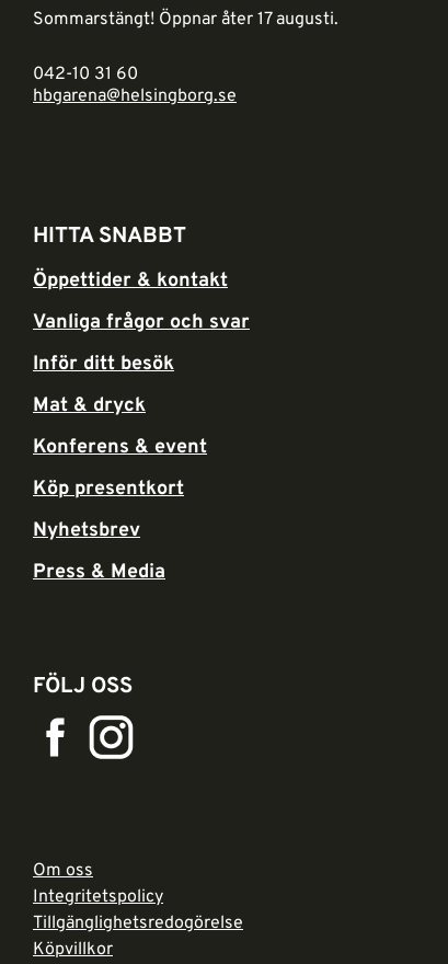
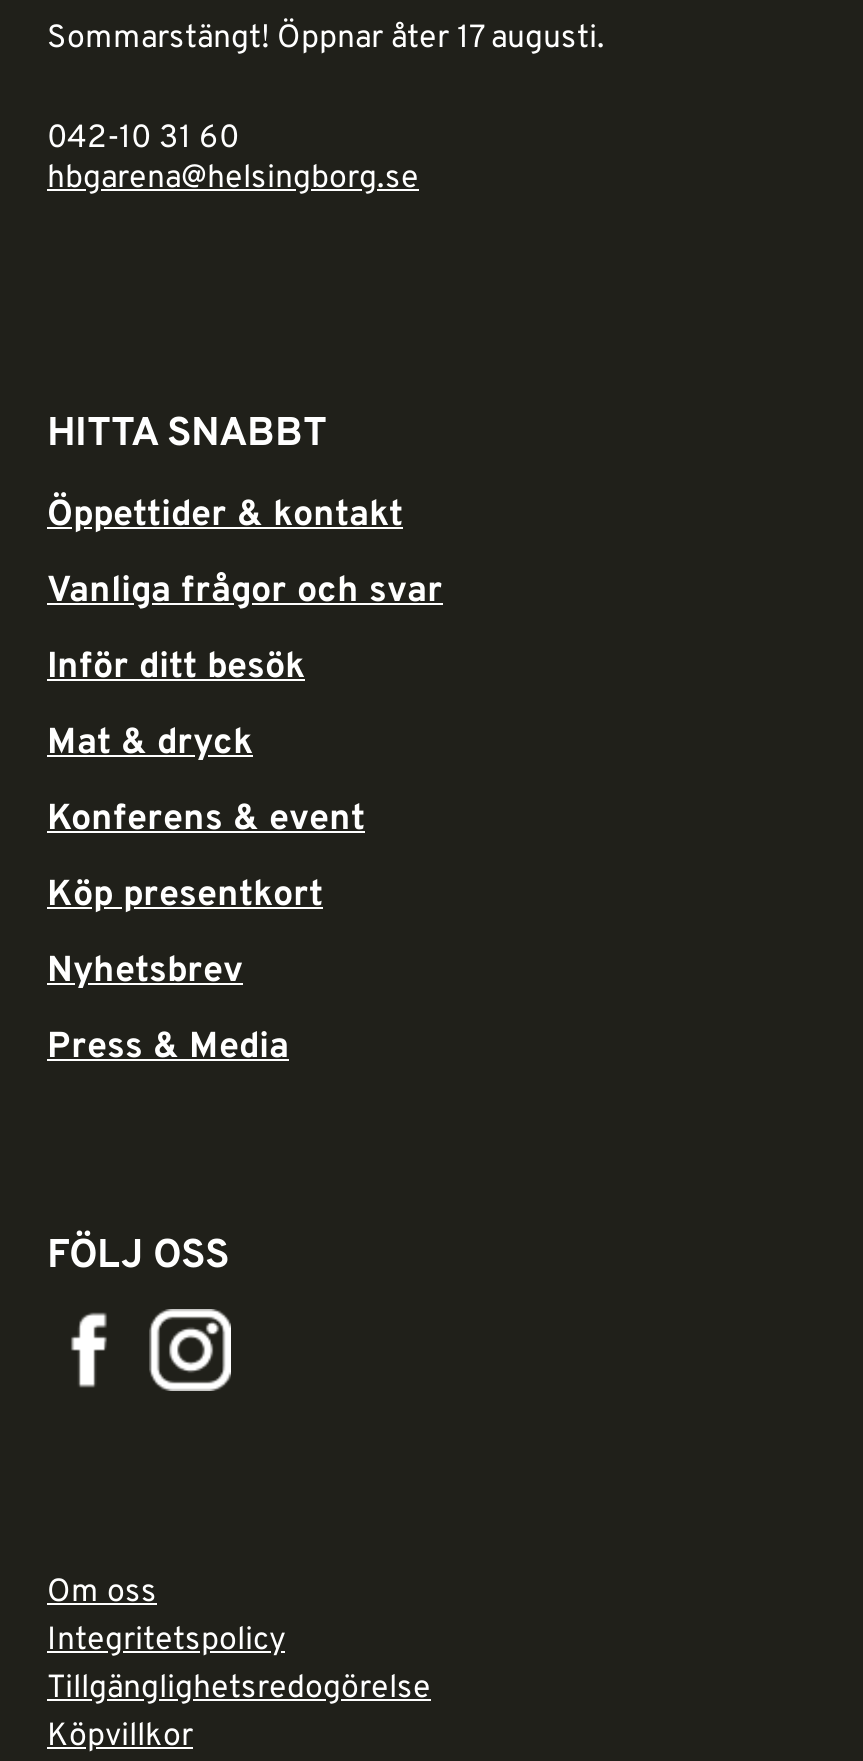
- [image]
+ [image]
